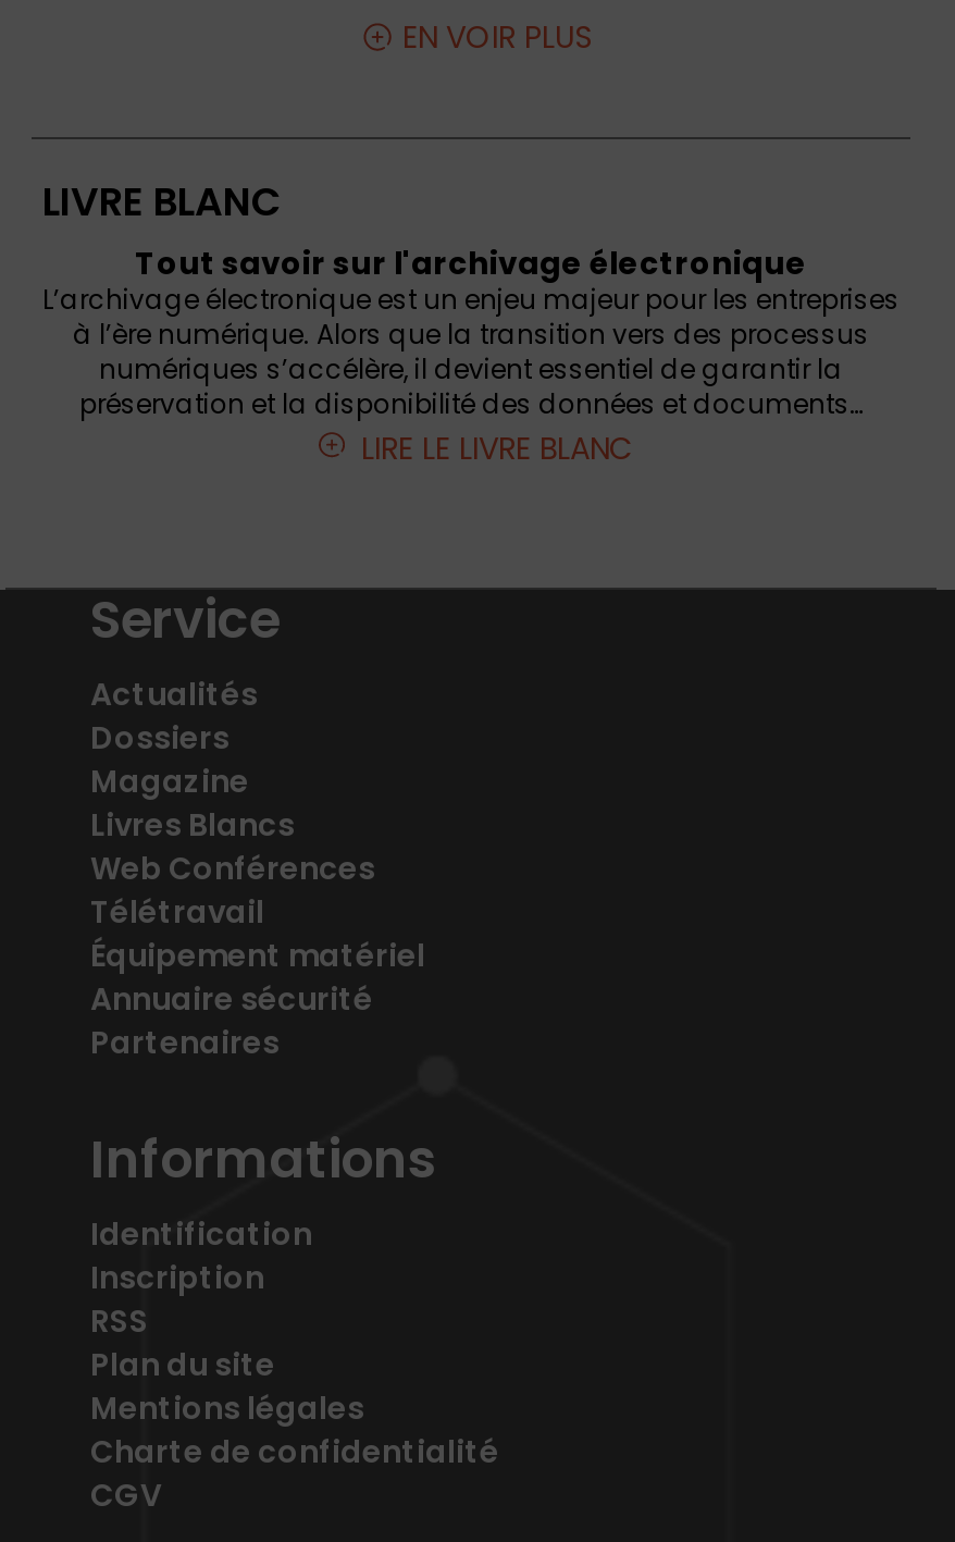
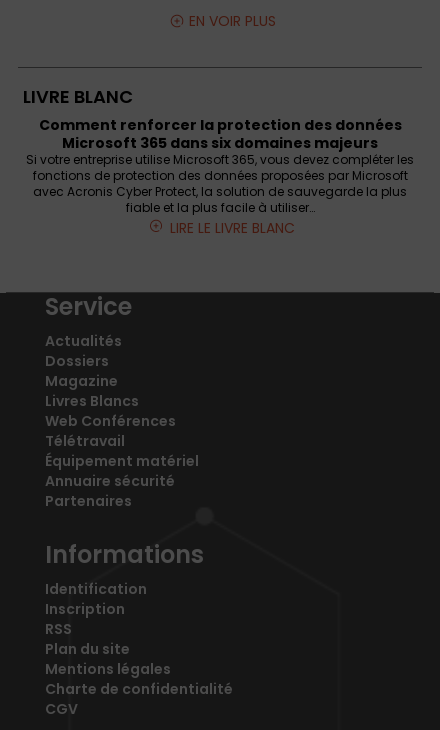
- Tout savoir sur l'archivage électronique
- L’archivage électronique est un enjeu majeur pour les entreprises
- à l’ère numérique. Alors que la transition vers des processus
- numériques s’accélère, il devient essentiel de garantir la
- préservation et la disponibilité des données et documents…
+ Comment renforcer la protection des données
+ Microsoft 365 dans six domaines majeurs
+ Si votre entreprise utilise Microsoft 365, vous devez compléter les
+ fonctions de protection des données proposées par Microsoft
+ avec Acronis Cyber Protect, la solution de sauvegarde la plus
+ fiable et la plus facile à utiliser…
